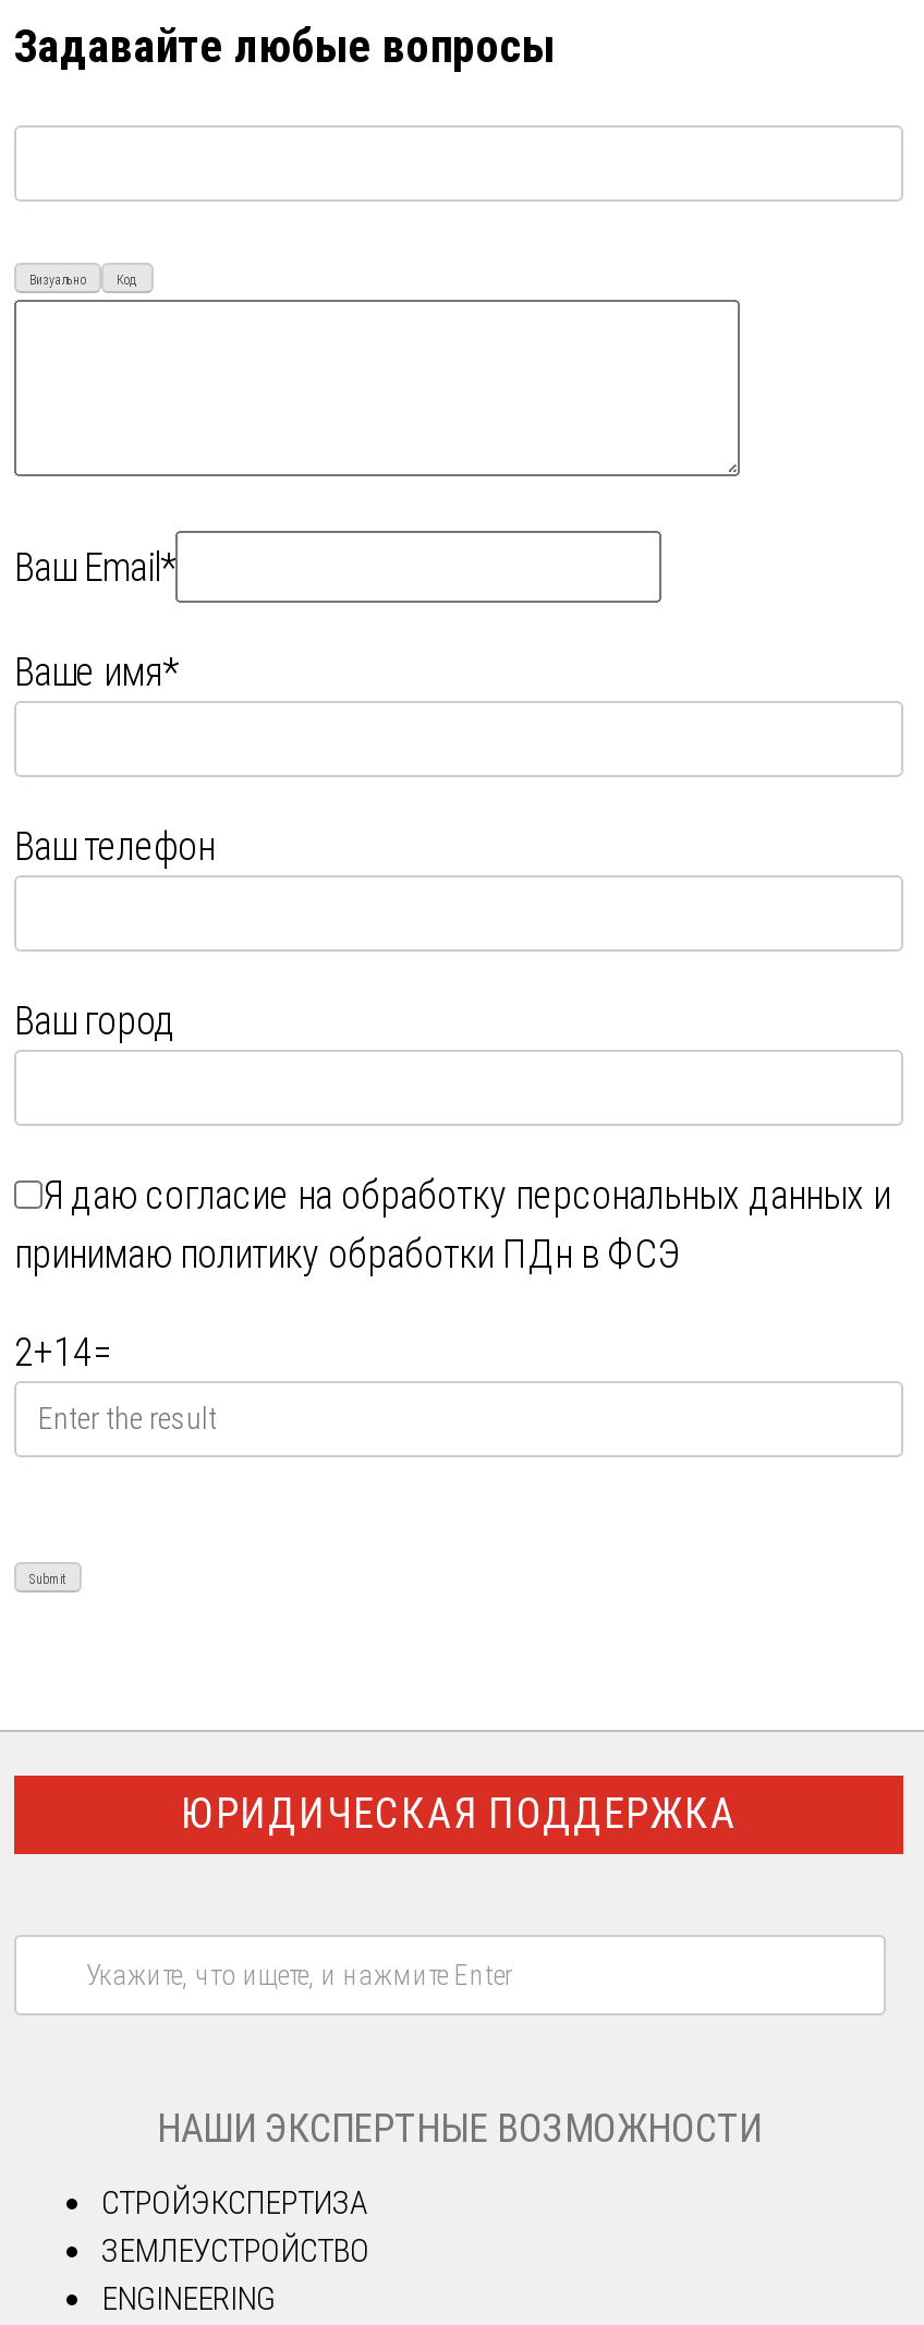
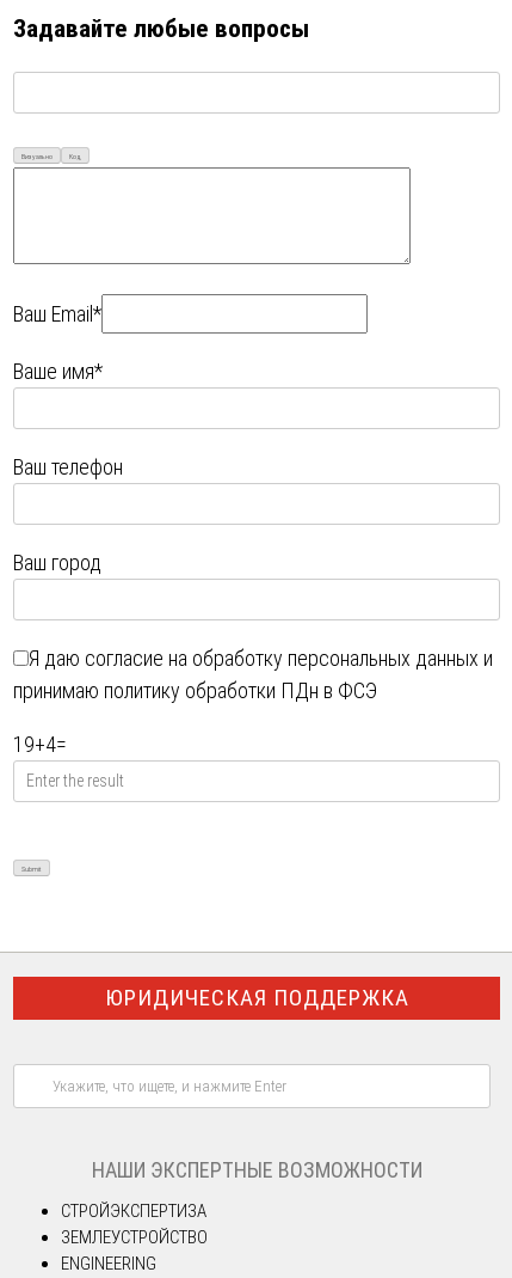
- 2+14=
+ 19+4=
